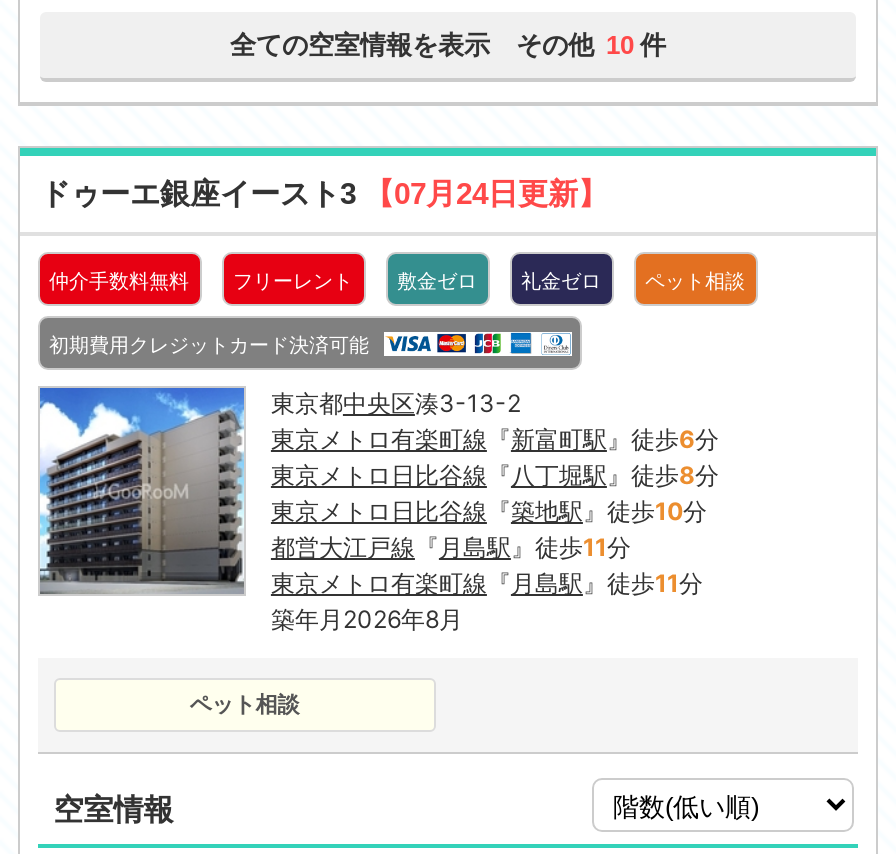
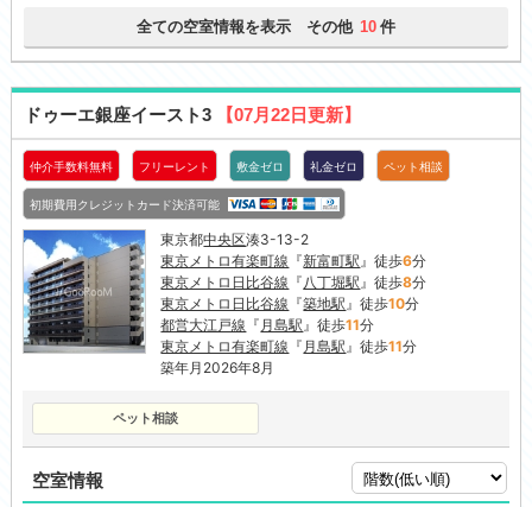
- ドゥーエ銀座イースト3【07月24日更新】
+ ドゥーエ銀座イースト3【07月22日更新】
